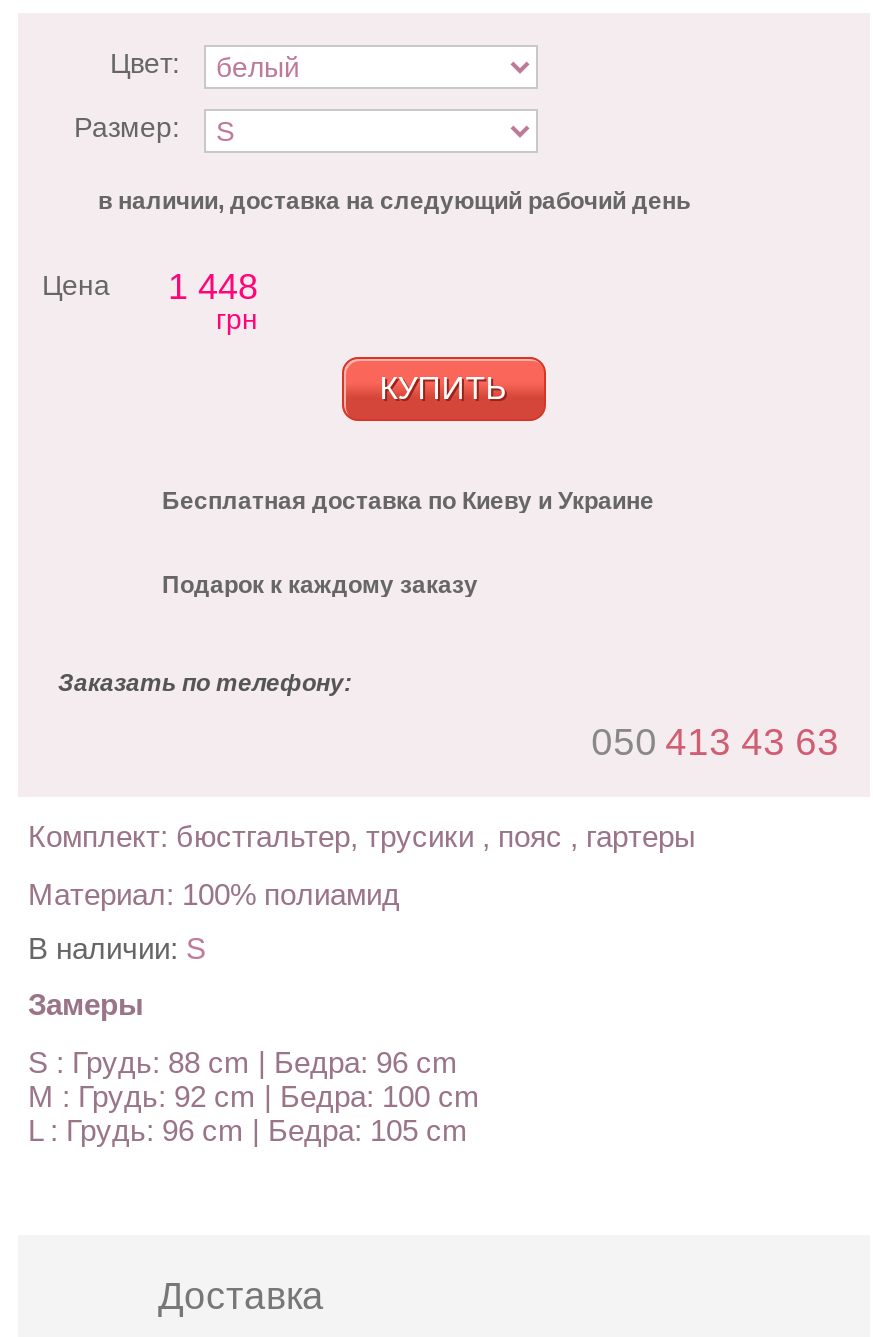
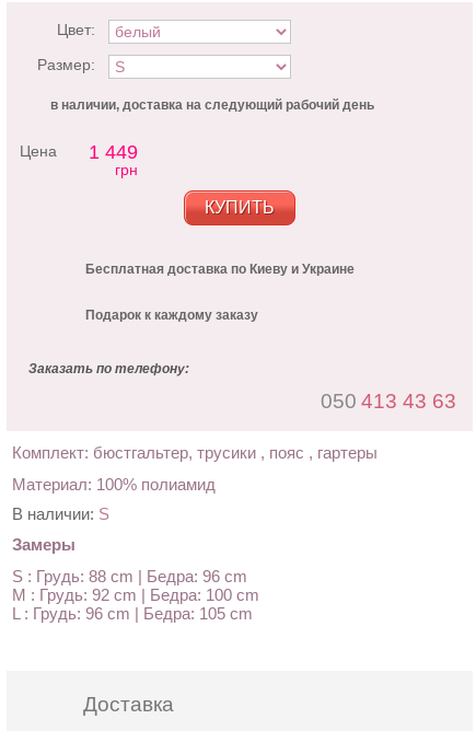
- Цена 1 448
+ Цена 1 449
